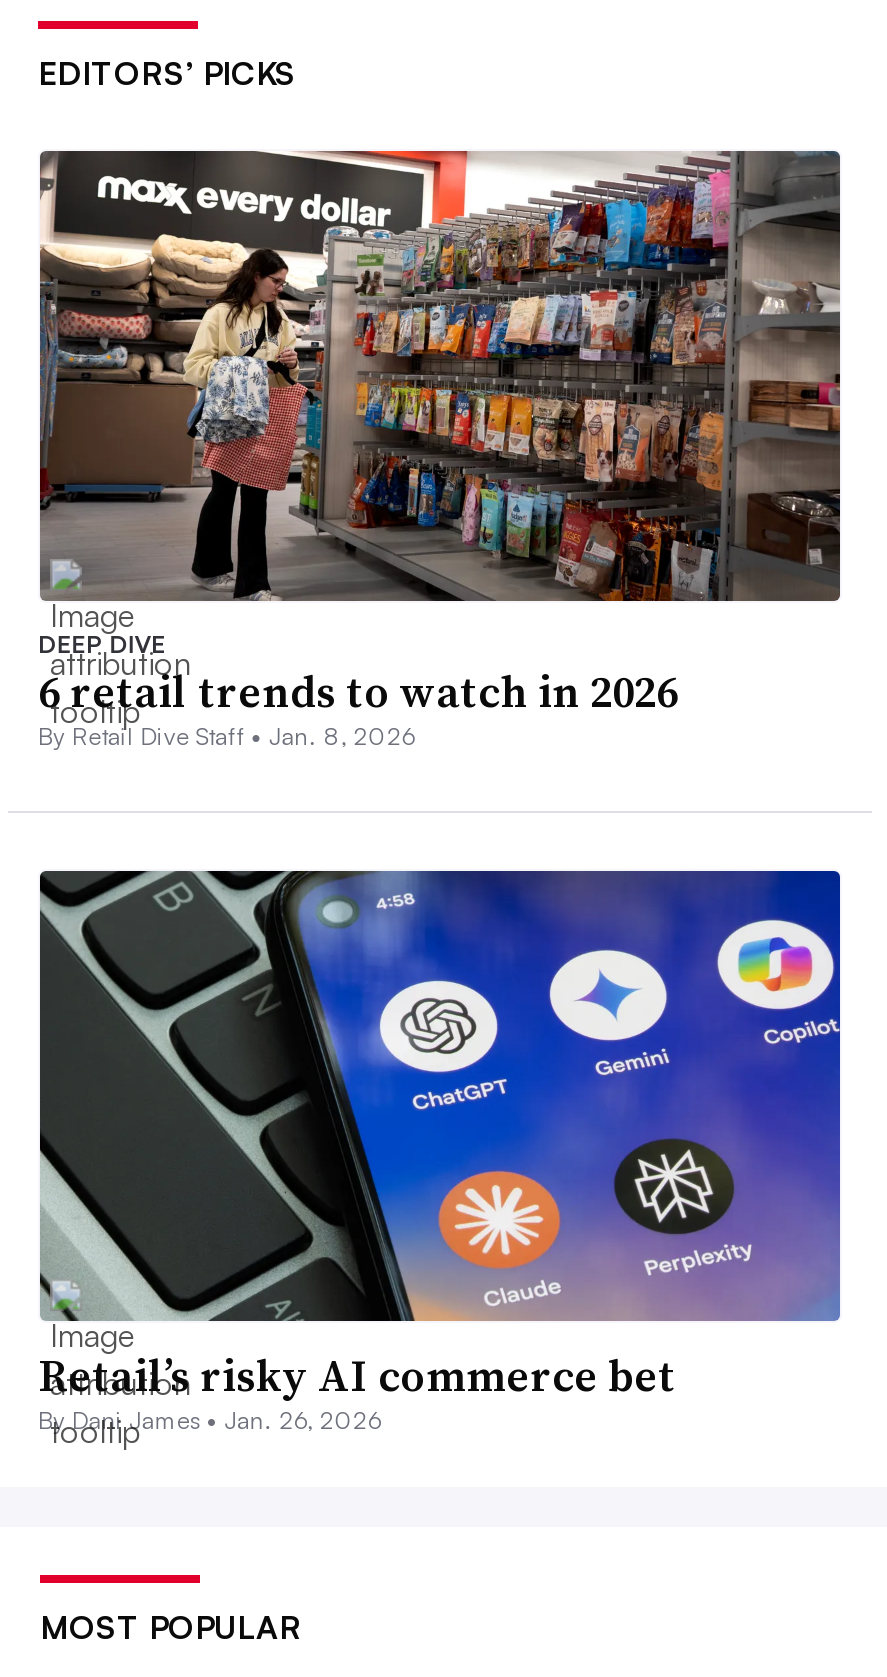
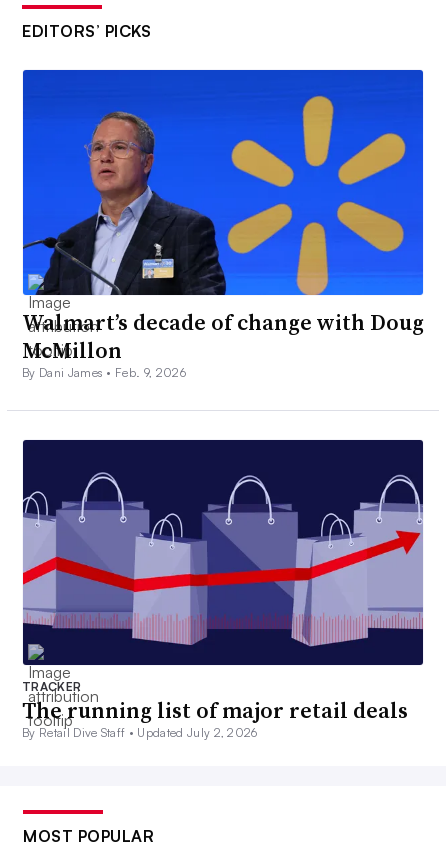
- [image]
- DEEP DIVE
- 6 retail trends to watch in 2026
- By Retail Dive Staff • Jan. 8, 2026
+ [image]
+ Walmart’s decade of change with Doug
+ McMillon
+ By Dani James • Feb. 9, 2026

- [image]
- Retail’s risky AI commerce bet
- By Dani James • Jan. 26, 2026
+ [image]
+ TRACKER
+ The running list of major retail deals
+ By Retail Dive Staff • Updated July 2, 2026
